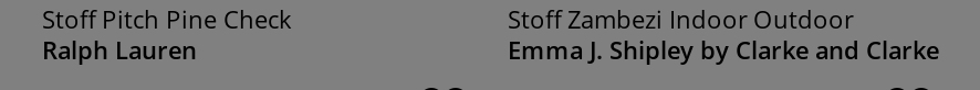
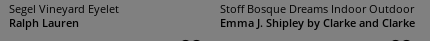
- Stoff Pitch Pine Check
+ Segel Vineyard Eyelet

- Stoff Zambezi Indoor Outdoor
+ Stoff Bosque Dreams Indoor Outdoor
